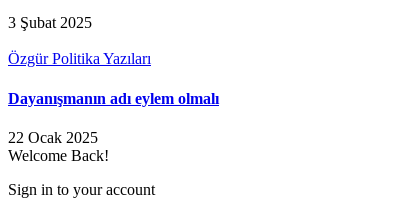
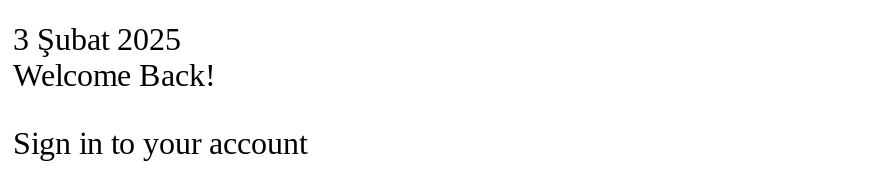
- Özgür Politika Yazıları
- Dayanışmanın adı eylem olmalı
- 22 Ocak 2025
